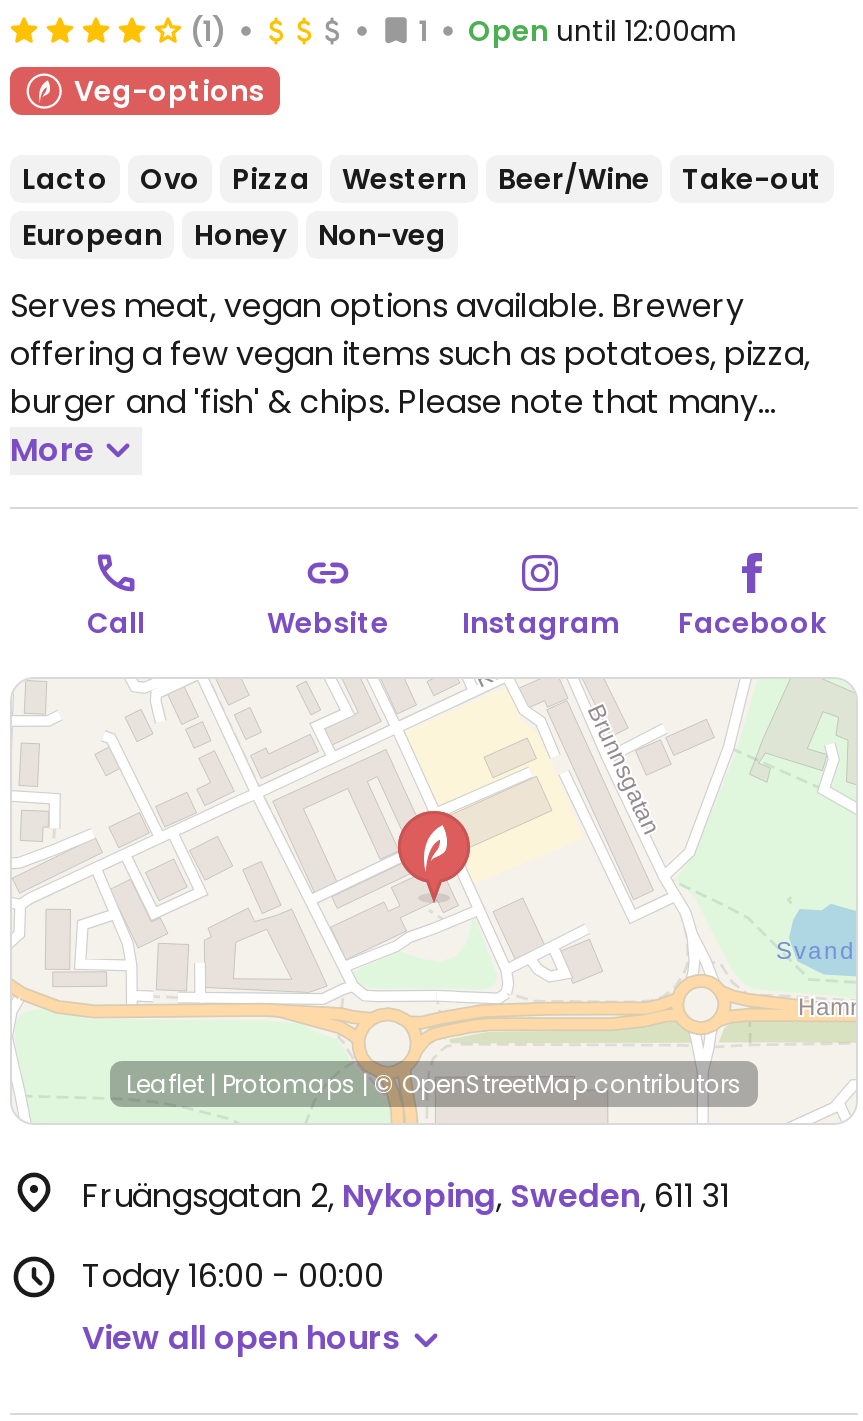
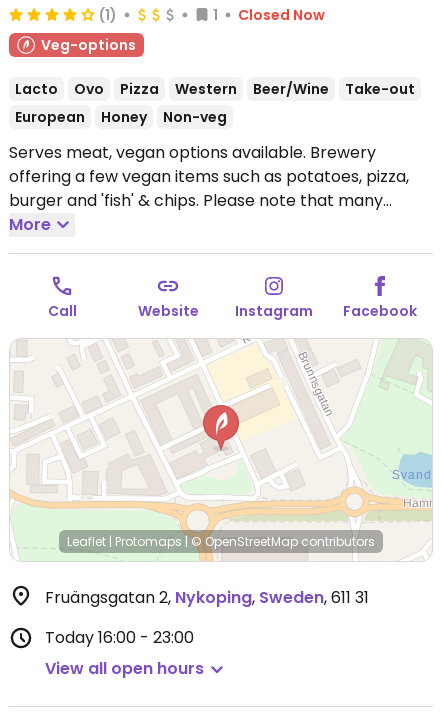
- Open until 12:00am
+ Closed Now

- Today 16:00 - 00:00
+ Today 16:00 - 23:00
